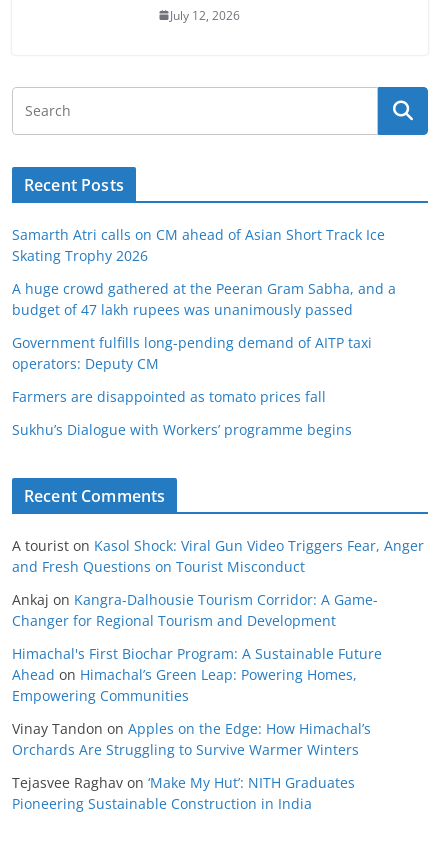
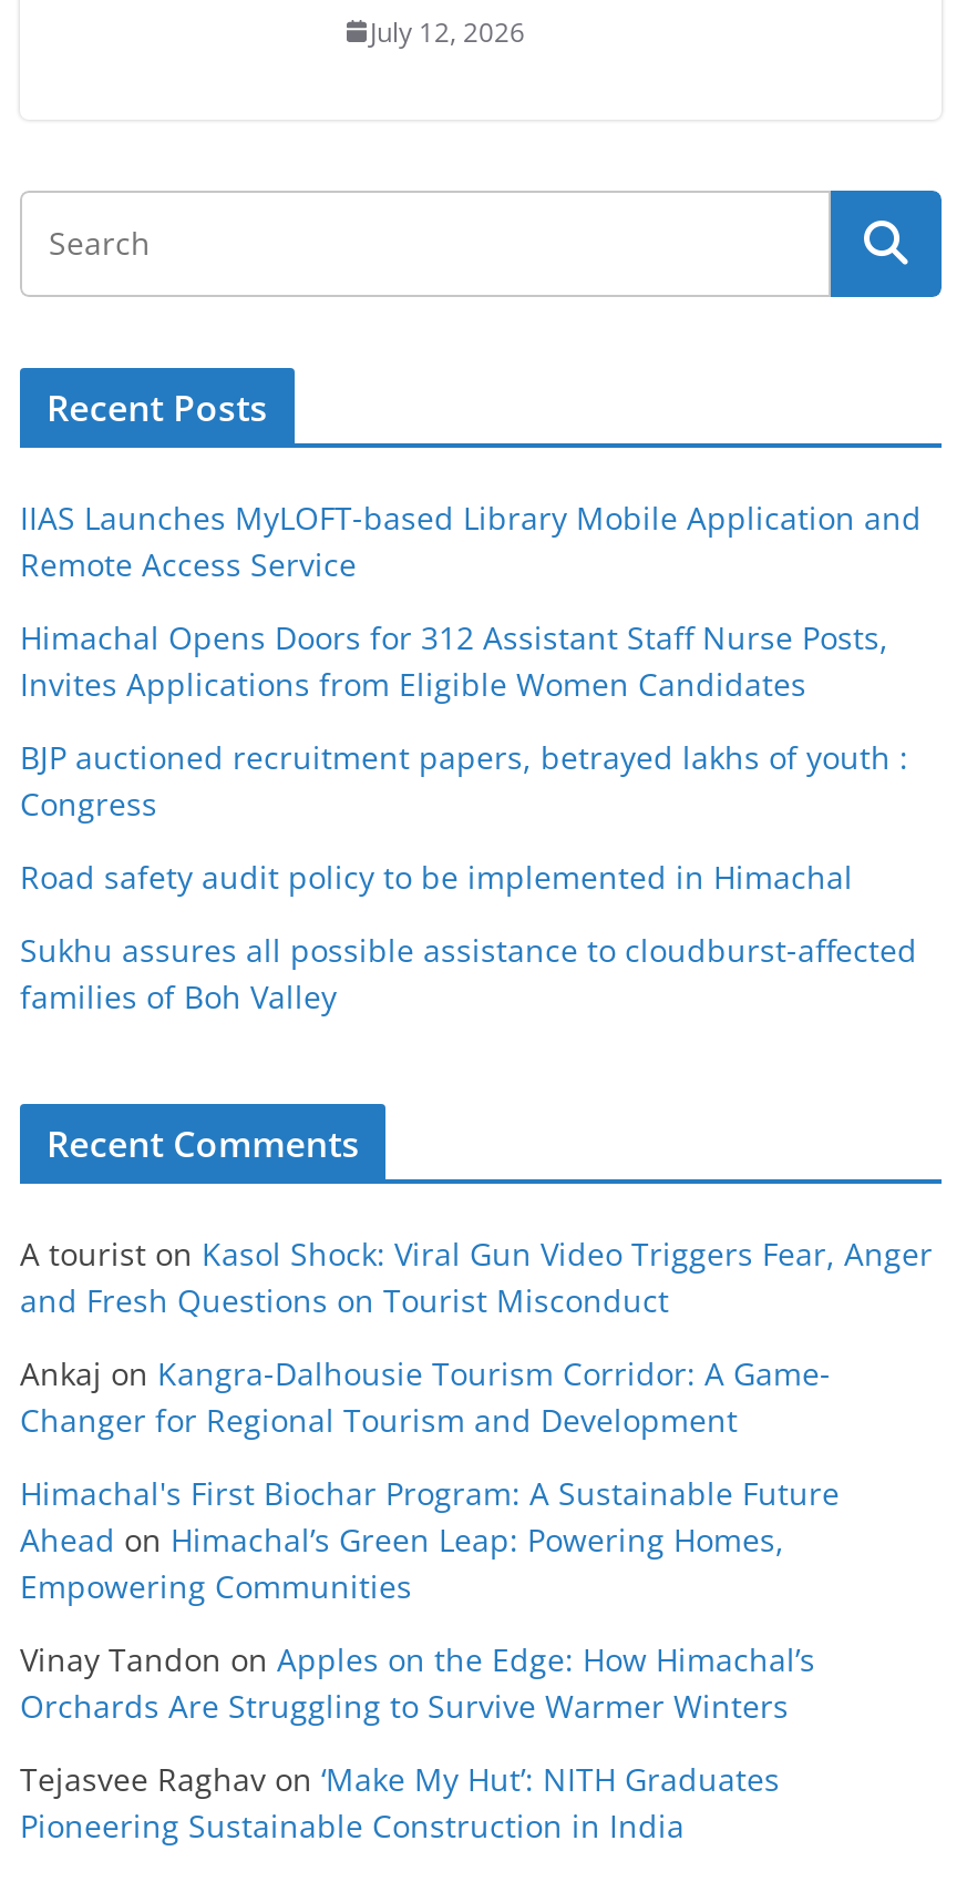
- Samarth Atri calls on CM ahead of Asian Short Track Ice
- Skating Trophy 2026
+ IIAS Launches MyLOFT-based Library Mobile Application and
+ Remote Access Service

- A huge crowd gathered at the Peeran Gram Sabha, and a
- budget of 47 lakh rupees was unanimously passed
+ Himachal Opens Doors for 312 Assistant Staff Nurse Posts,
+ Invites Applications from Eligible Women Candidates

- Government fulfills long-pending demand of AITP taxi
- operators: Deputy CM
+ BJP auctioned recruitment papers, betrayed lakhs of youth :
+ Congress

- Farmers are disappointed as tomato prices fall
+ Road safety audit policy to be implemented in Himachal

- Sukhu’s Dialogue with Workers’ programme begins
+ Sukhu assures all possible assistance to cloudburst-affected
+ families of Boh Valley
